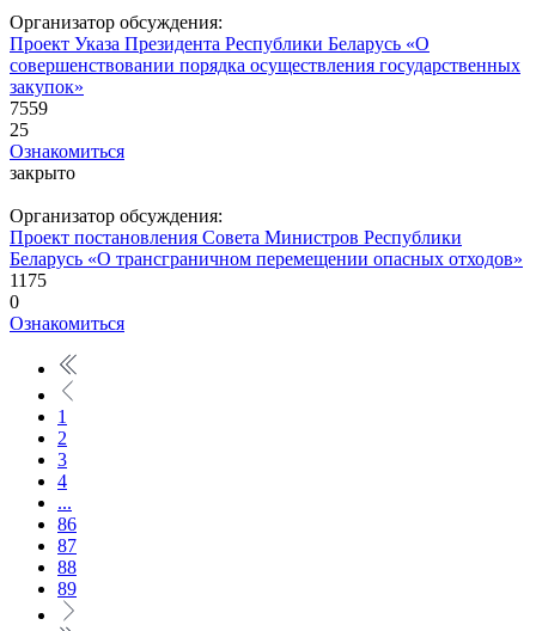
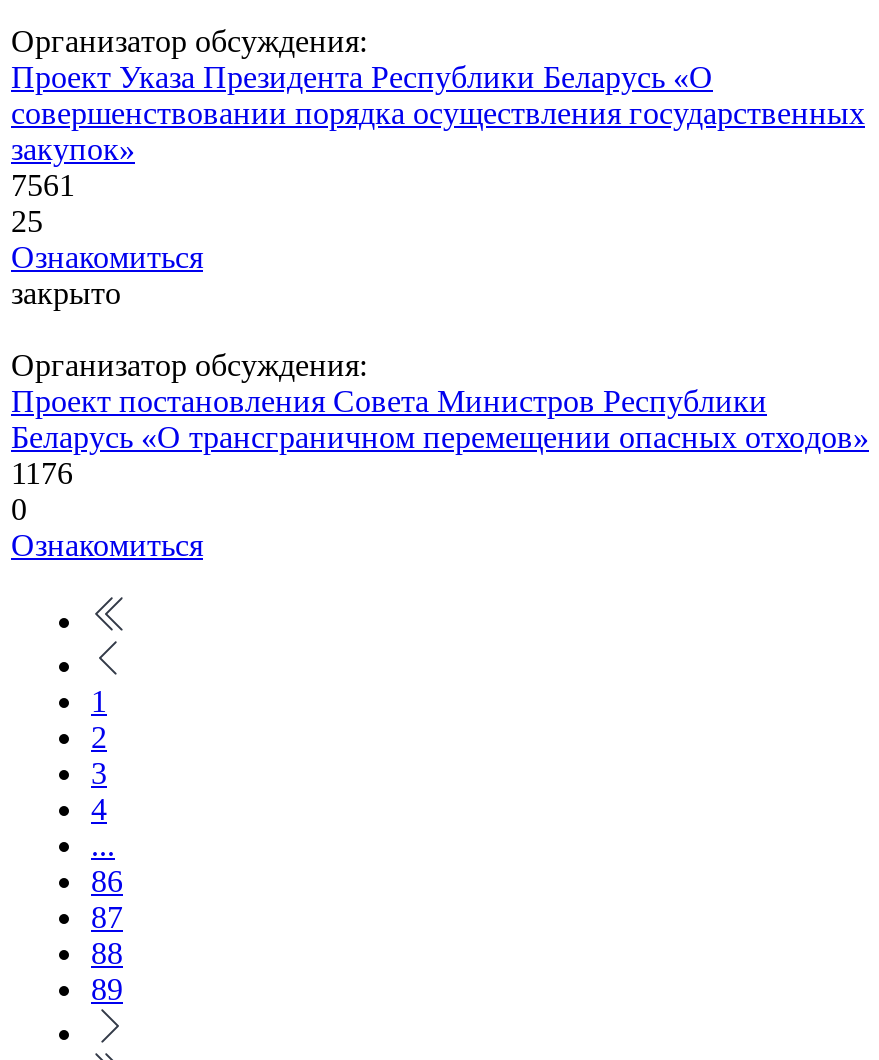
- 7559
+ 7561

- 1175
+ 1176
